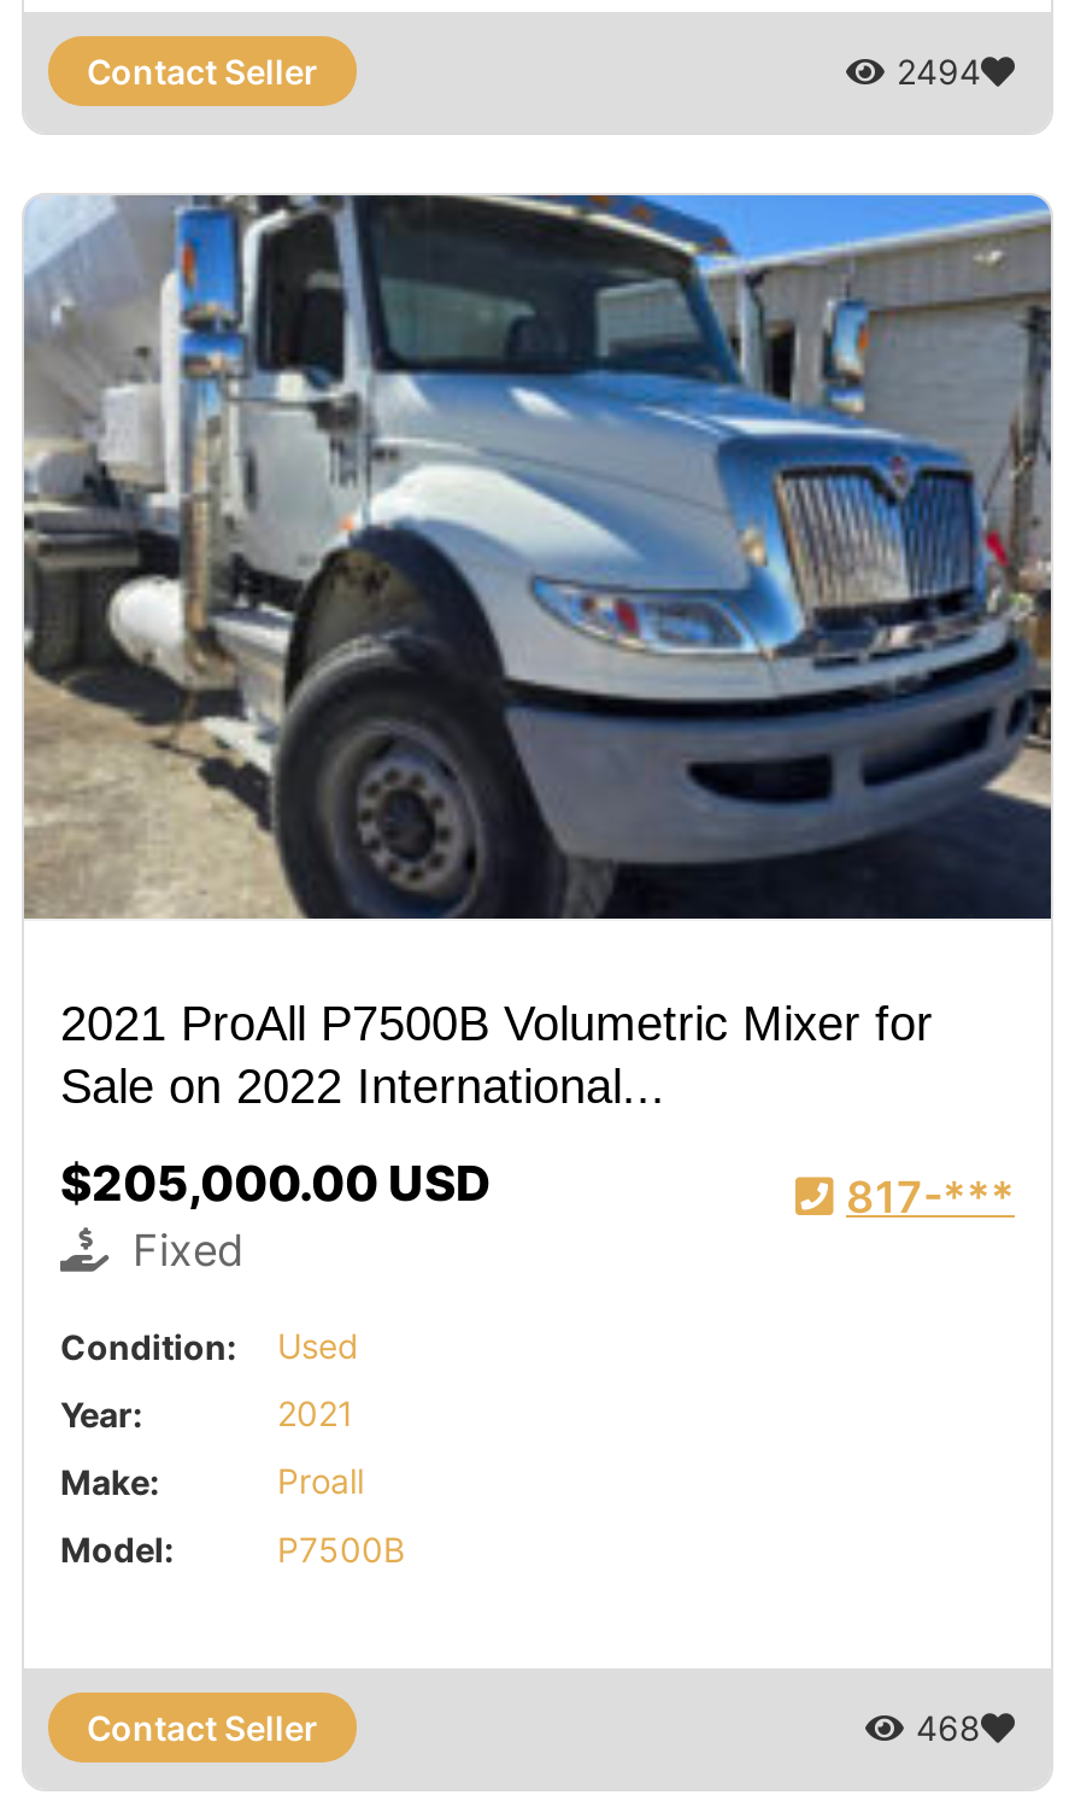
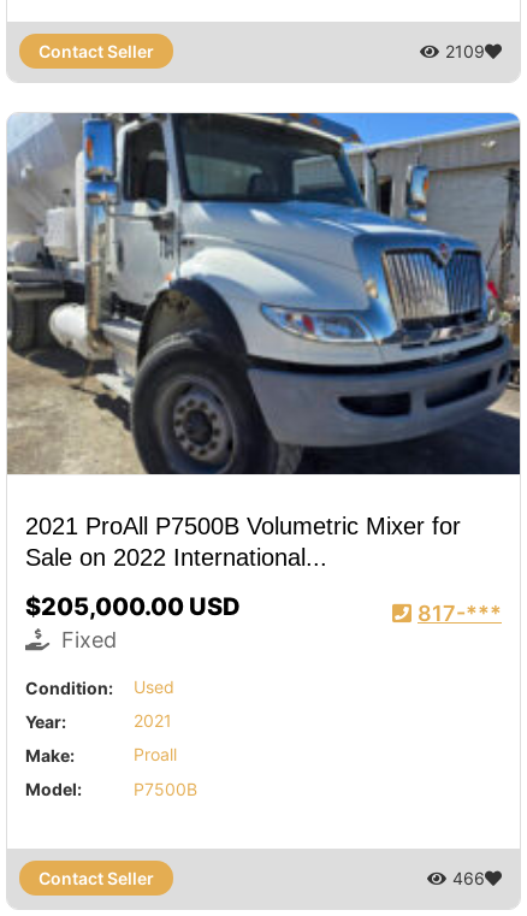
- 2494
+ 2109

- 468
+ 466
